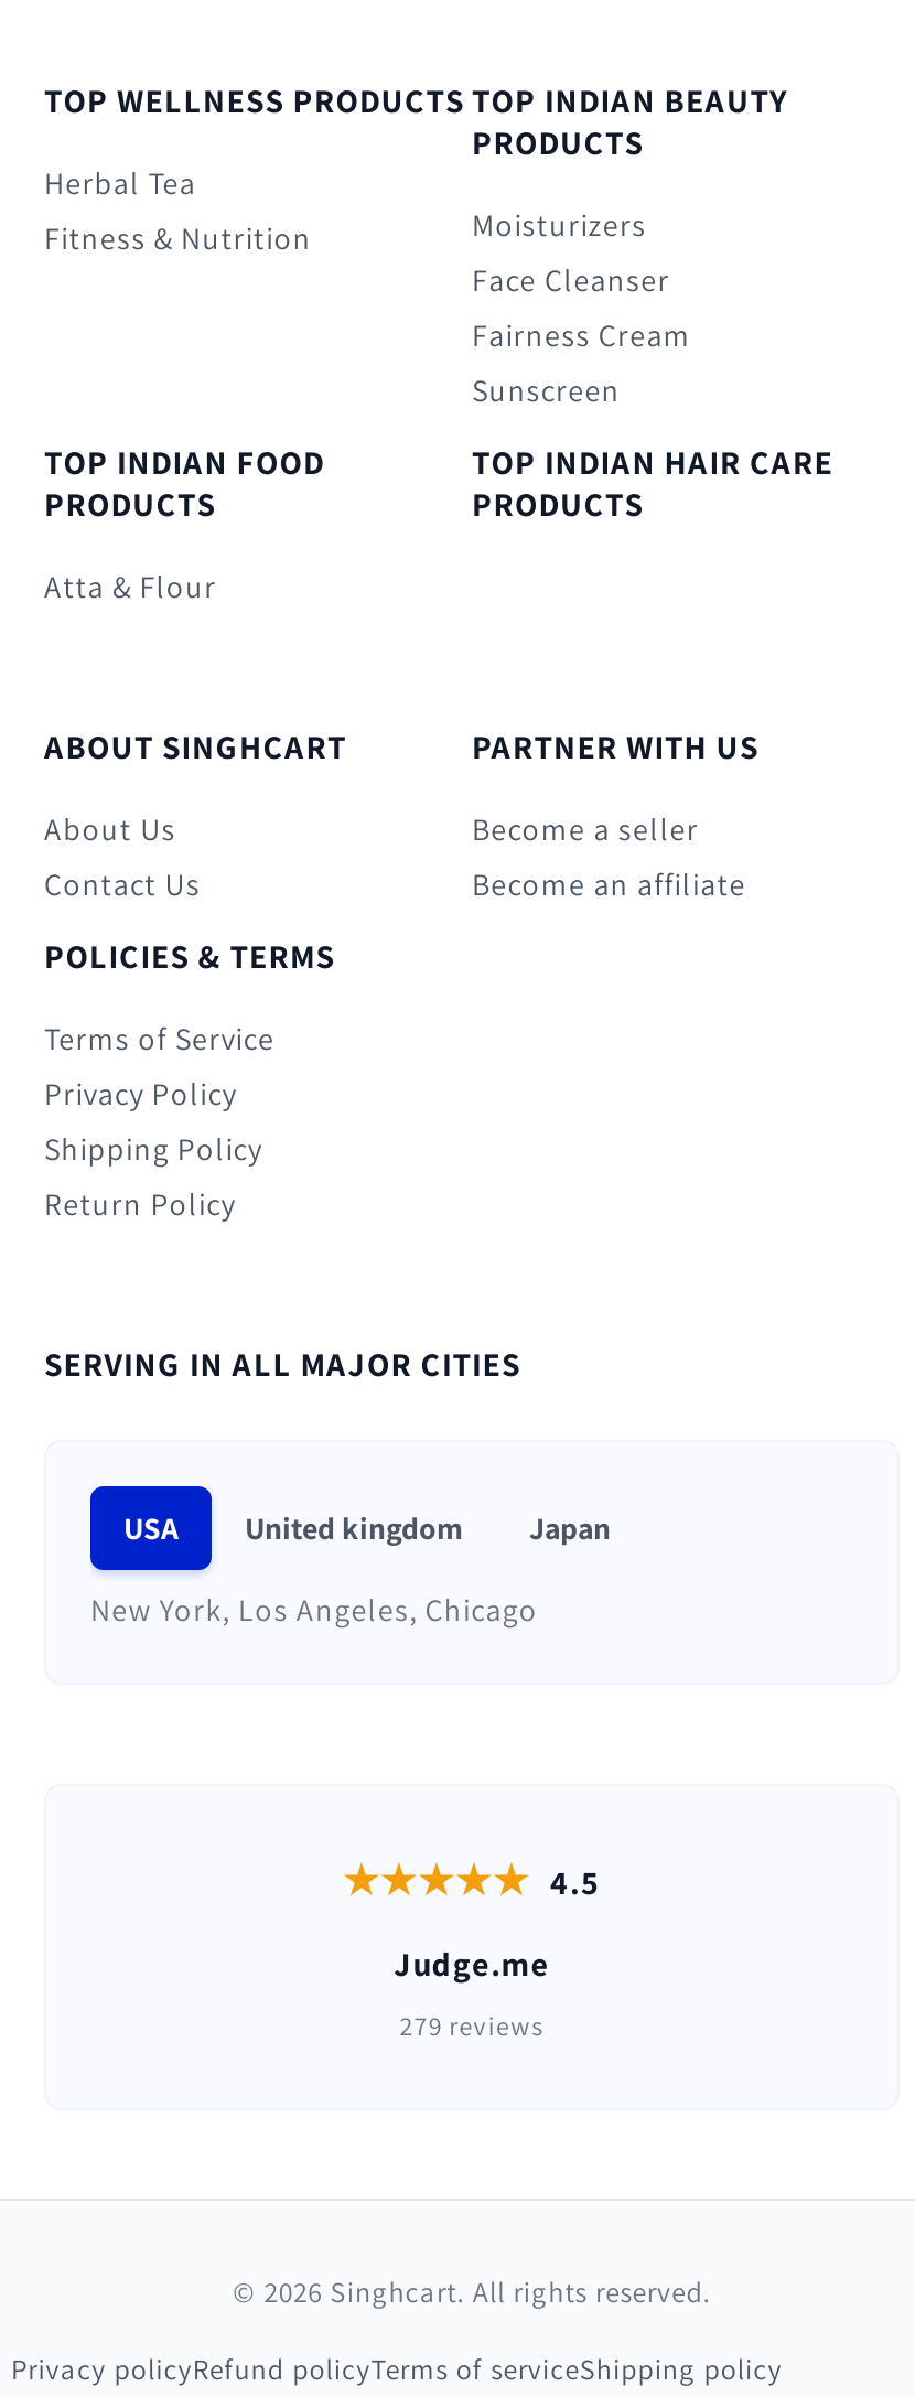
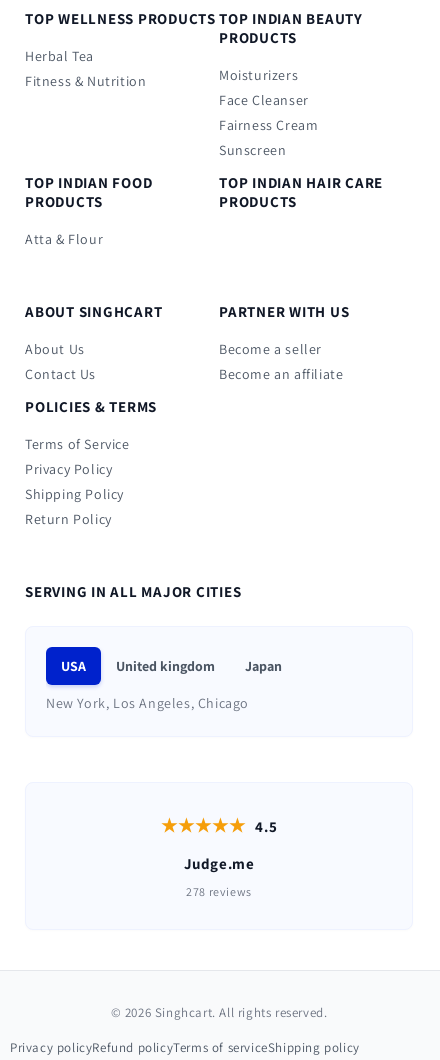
- 279 reviews
+ 278 reviews
